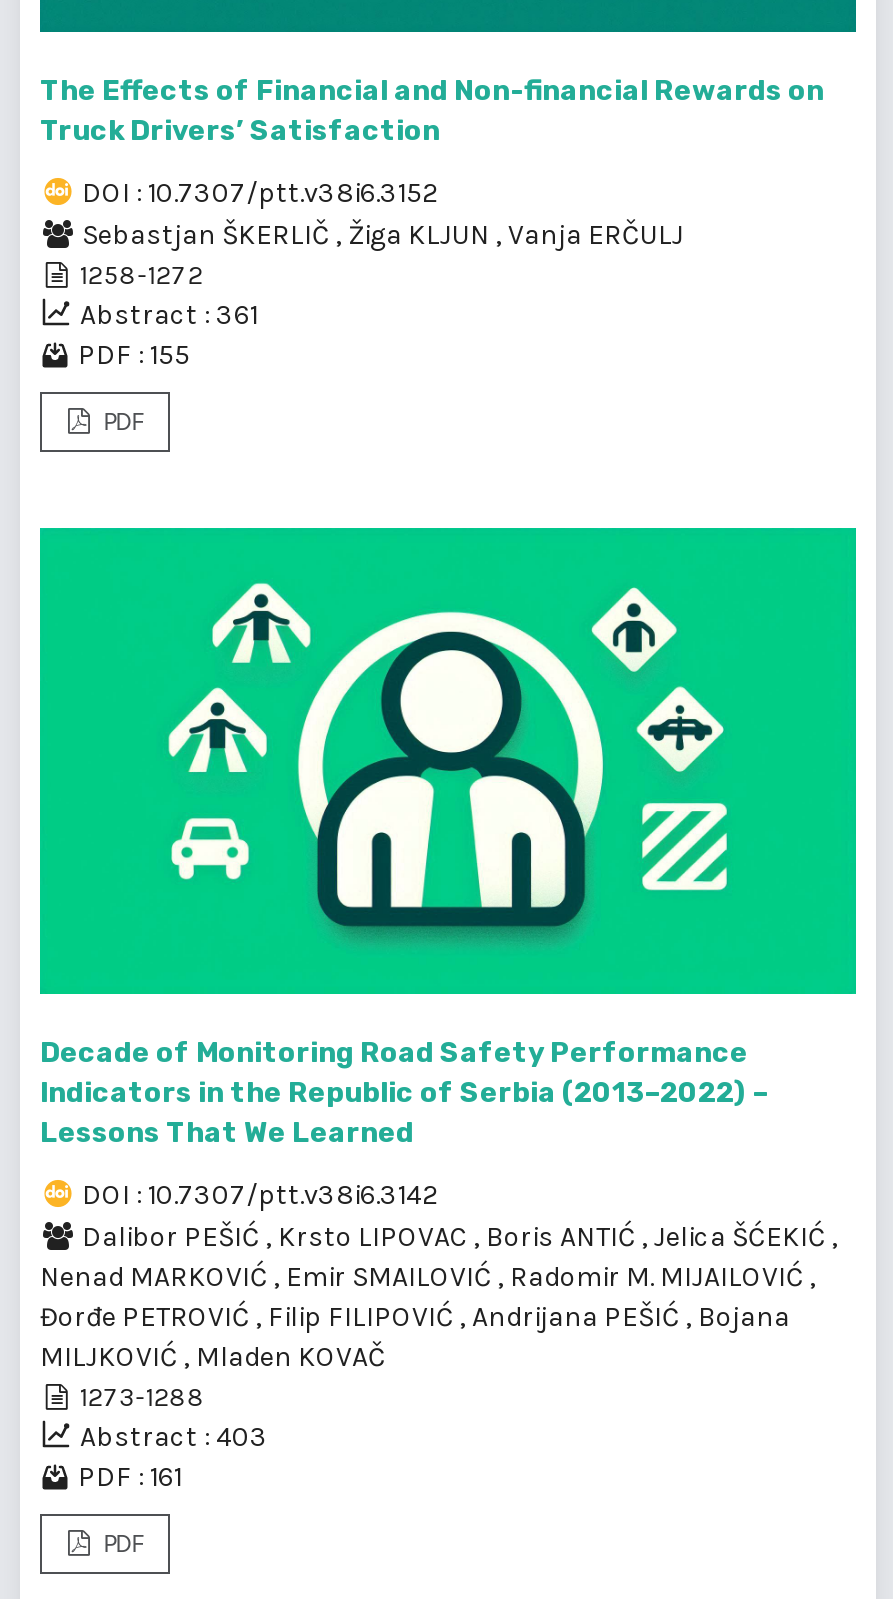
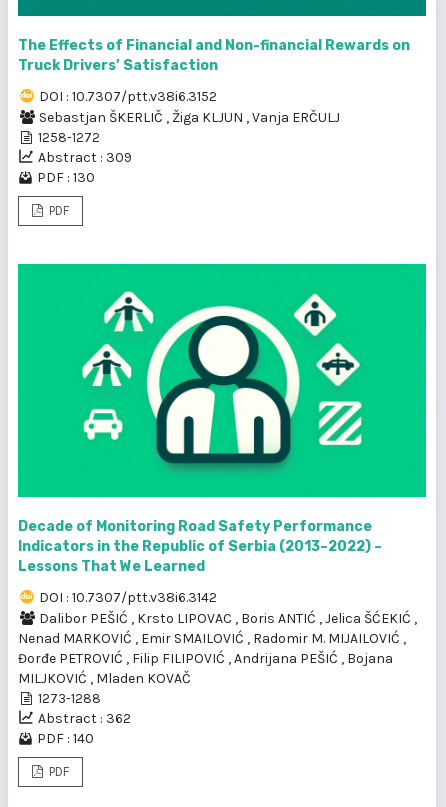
- Abstract : 361
+ Abstract : 309

- PDF : 155
+ PDF : 130

- Abstract : 403
+ Abstract : 362

- PDF : 161
+ PDF : 140
